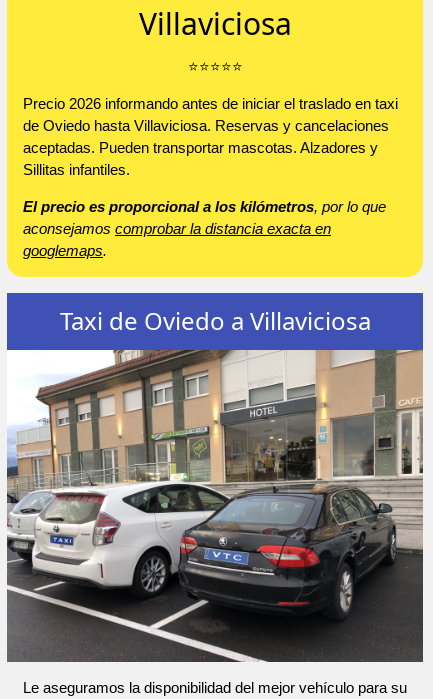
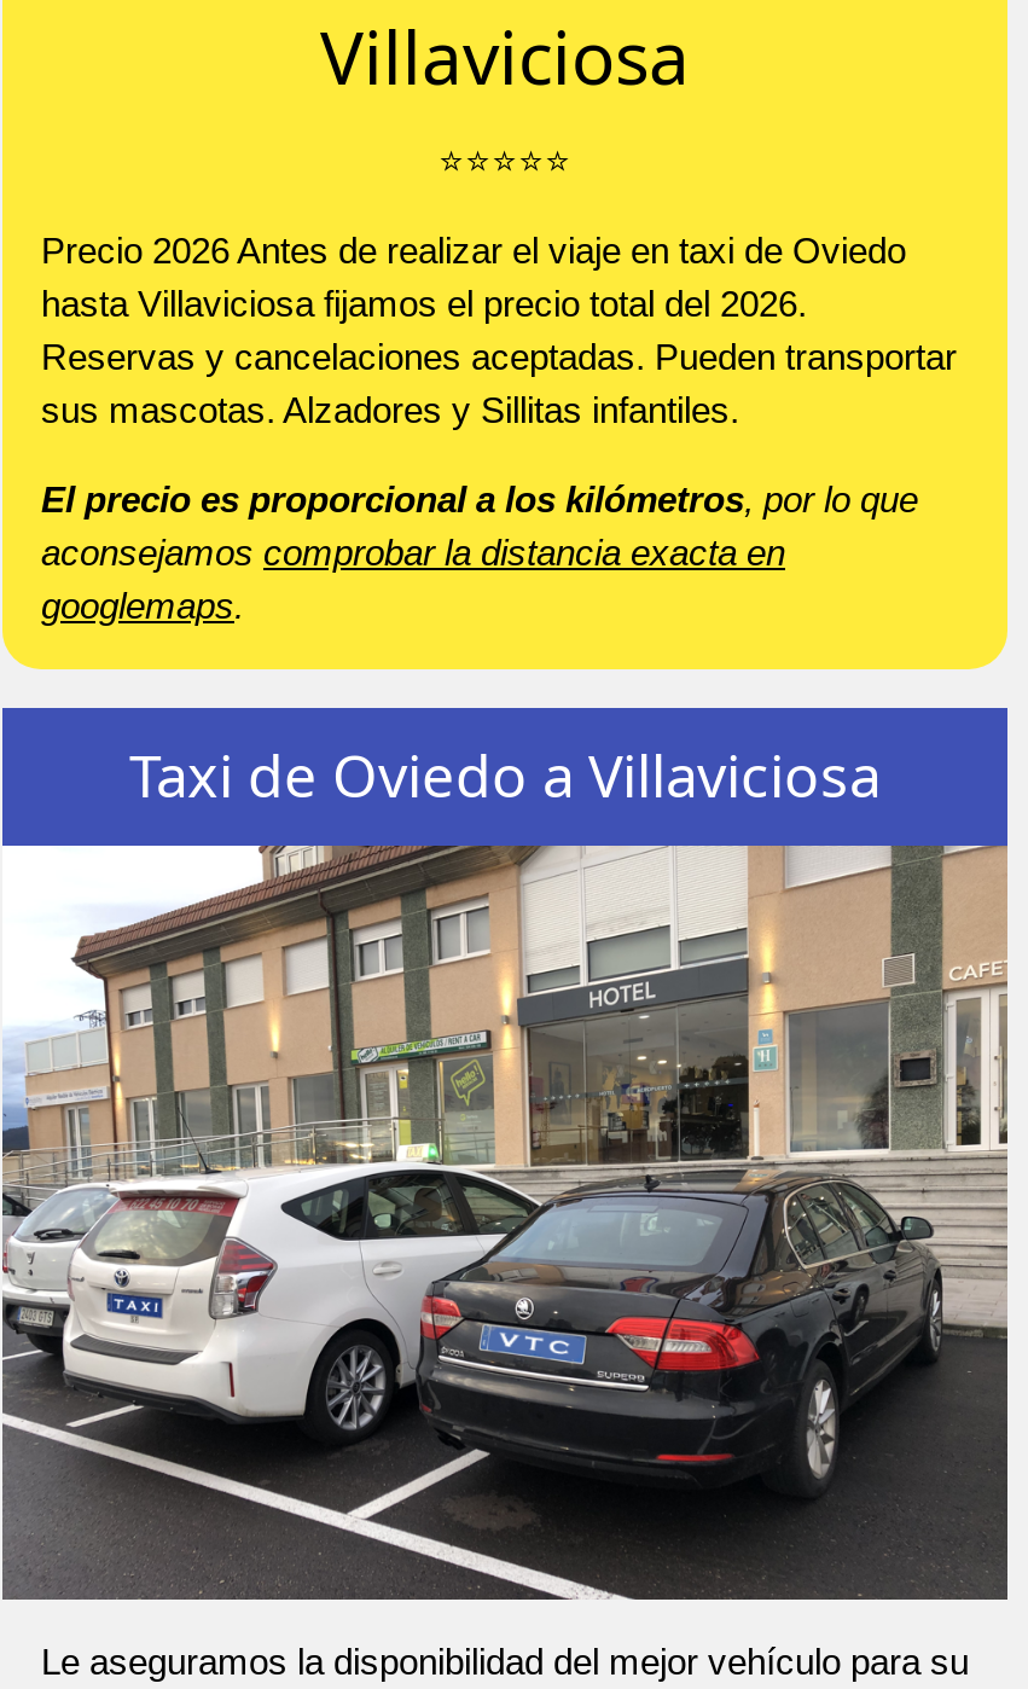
- Precio 2026 informando antes de iniciar el traslado en taxi
- de Oviedo hasta Villaviciosa. Reservas y cancelaciones
- aceptadas. Pueden transportar mascotas. Alzadores y
- Sillitas infantiles.
+ Precio 2026 Antes de realizar el viaje en taxi de Oviedo
+ hasta Villaviciosa fijamos el precio total del 2026.
+ Reservas y cancelaciones aceptadas. Pueden transportar
+ sus mascotas. Alzadores y Sillitas infantiles.
